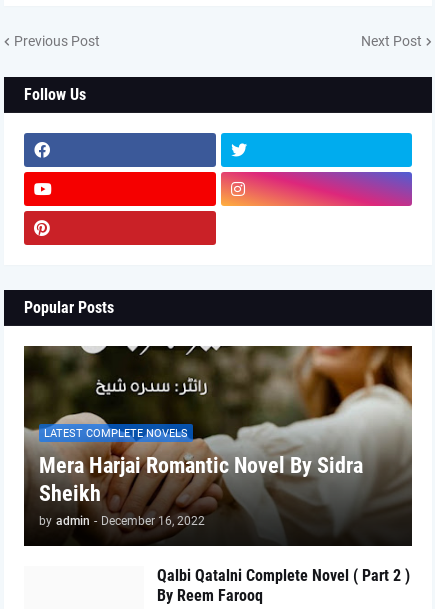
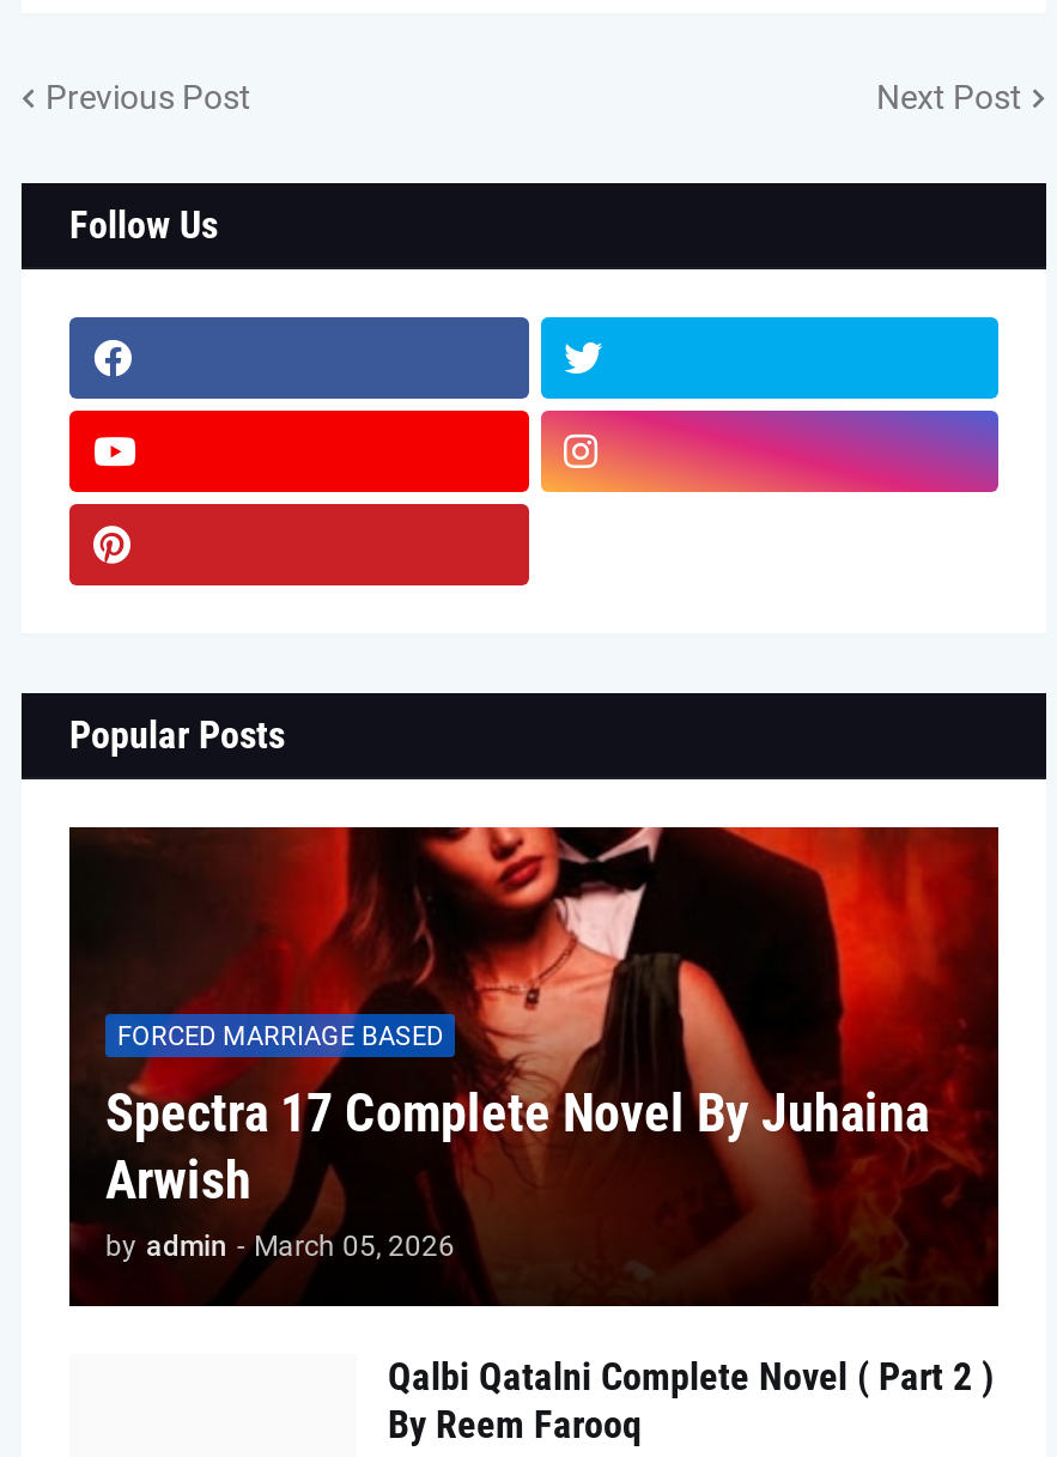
- [image]
- LATEST COMPLETE NOVELS
+ [image]
+ FORCED MARRIAGE BASED

- Mera Harjai Romantic Novel By Sidra
- Sheikh
- by admin - December 16, 2022
+ Spectra 17 Complete Novel By Juhaina
+ Arwish
+ by admin - March 05, 2026
